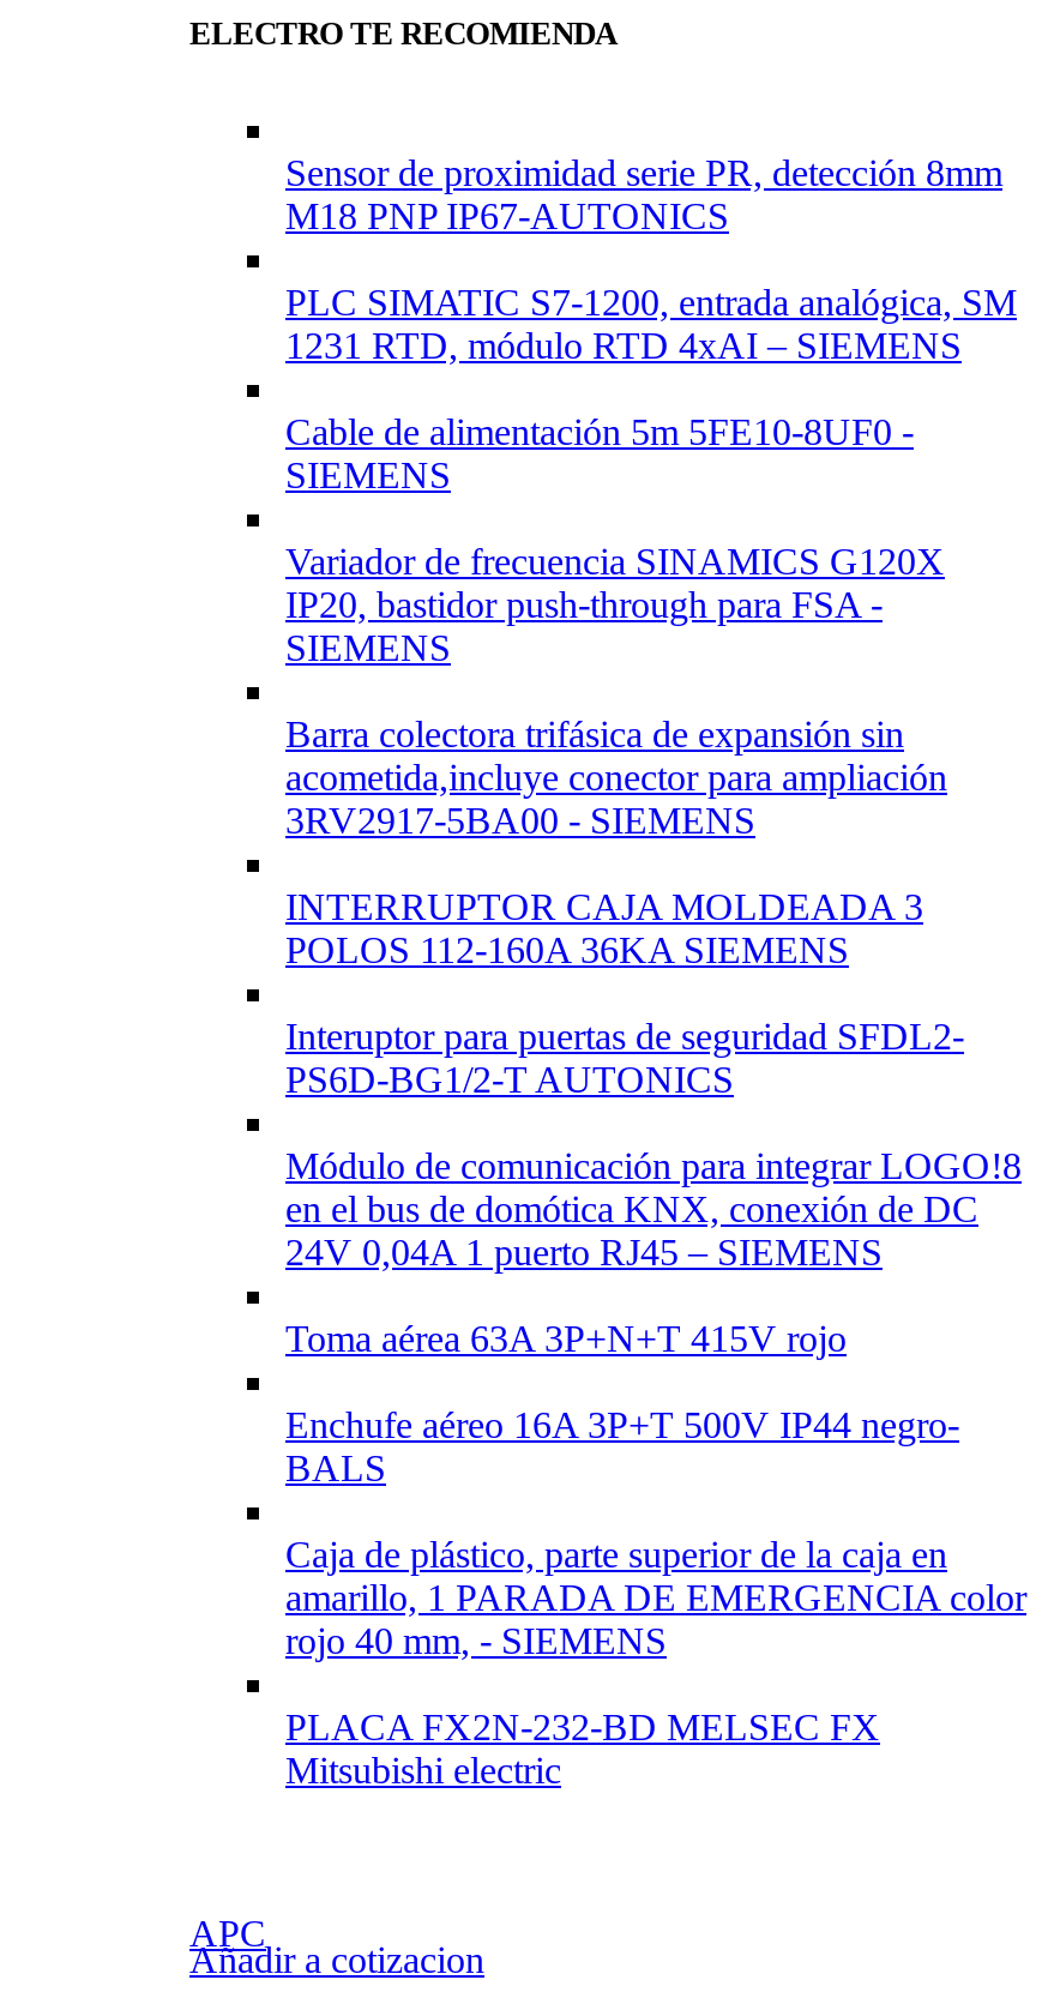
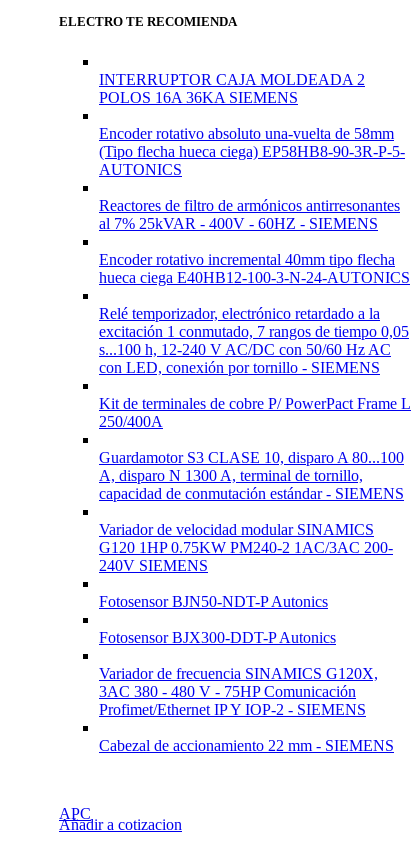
- Sensor de proximidad serie PR, detección 8mm
- M18 PNP IP67-AUTONICS
+ INTERRUPTOR CAJA MOLDEADA 2
+ POLOS 16A 36KA SIEMENS

- PLC SIMATIC S7-1200, entrada analógica, SM
- 1231 RTD, módulo RTD 4xAI – SIEMENS
+ Encoder rotativo absoluto una-vuelta de 58mm
+ (Tipo flecha hueca ciega) EP58HB8-90-3R-P-5-
+ AUTONICS

- Cable de alimentación 5m 5FE10-8UF0 -
- SIEMENS
+ Reactores de filtro de armónicos antirresonantes
+ al 7% 25kVAR - 400V - 60HZ - SIEMENS

- Variador de frecuencia SINAMICS G120X
- IP20, bastidor push-through para FSA -
- SIEMENS
+ Encoder rotativo incremental 40mm tipo flecha
+ hueca ciega E40HB12-100-3-N-24-AUTONICS

- Barra colectora trifásica de expansión sin
- acometida,incluye conector para ampliación
- 3RV2917-5BA00 - SIEMENS
+ Relé temporizador, electrónico retardado a la
+ excitación 1 conmutado, 7 rangos de tiempo 0,05
+ s...100 h, 12-240 V AC/DC con 50/60 Hz AC
+ con LED, conexión por tornillo - SIEMENS

- INTERRUPTOR CAJA MOLDEADA 3
- POLOS 112-160A 36KA SIEMENS
+ Kit de terminales de cobre P/ PowerPact Frame L
+ 250/400A

- Interuptor para puertas de seguridad SFDL2-
- PS6D-BG1/2-T AUTONICS
+ Guardamotor S3 CLASE 10, disparo A 80...100
+ A, disparo N 1300 A, terminal de tornillo,
+ capacidad de conmutación estándar - SIEMENS

- Módulo de comunicación para integrar LOGO!8
- en el bus de domótica KNX, conexión de DC
- 24V 0,04A 1 puerto RJ45 – SIEMENS
+ Variador de velocidad modular SINAMICS
+ G120 1HP 0.75KW PM240-2 1AC/3AC 200-
+ 240V SIEMENS

- Toma aérea 63A 3P+N+T 415V rojo
+ Fotosensor BJN50-NDT-P Autonics

- Enchufe aéreo 16A 3P+T 500V IP44 negro-
- BALS
+ Fotosensor BJX300-DDT-P Autonics

- Caja de plástico, parte superior de la caja en
- amarillo, 1 PARADA DE EMERGENCIA color
- rojo 40 mm, - SIEMENS
+ Variador de frecuencia SINAMICS G120X,
+ 3AC 380 - 480 V - 75HP Comunicación
+ Profimet/Ethernet IP Y IOP-2 - SIEMENS

- PLACA FX2N-232-BD MELSEC FX
- Mitsubishi electric
+ Cabezal de accionamiento 22 mm - SIEMENS
